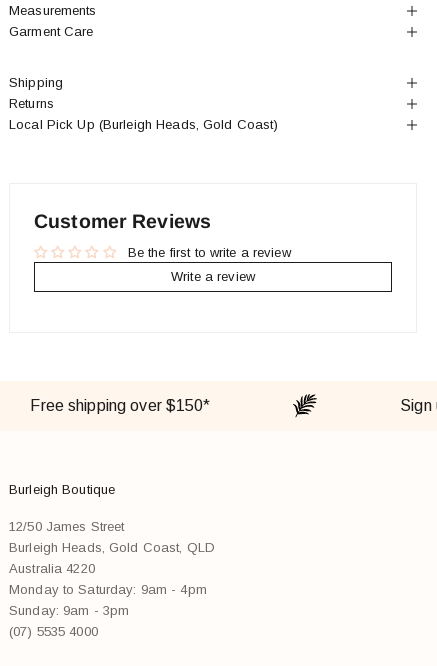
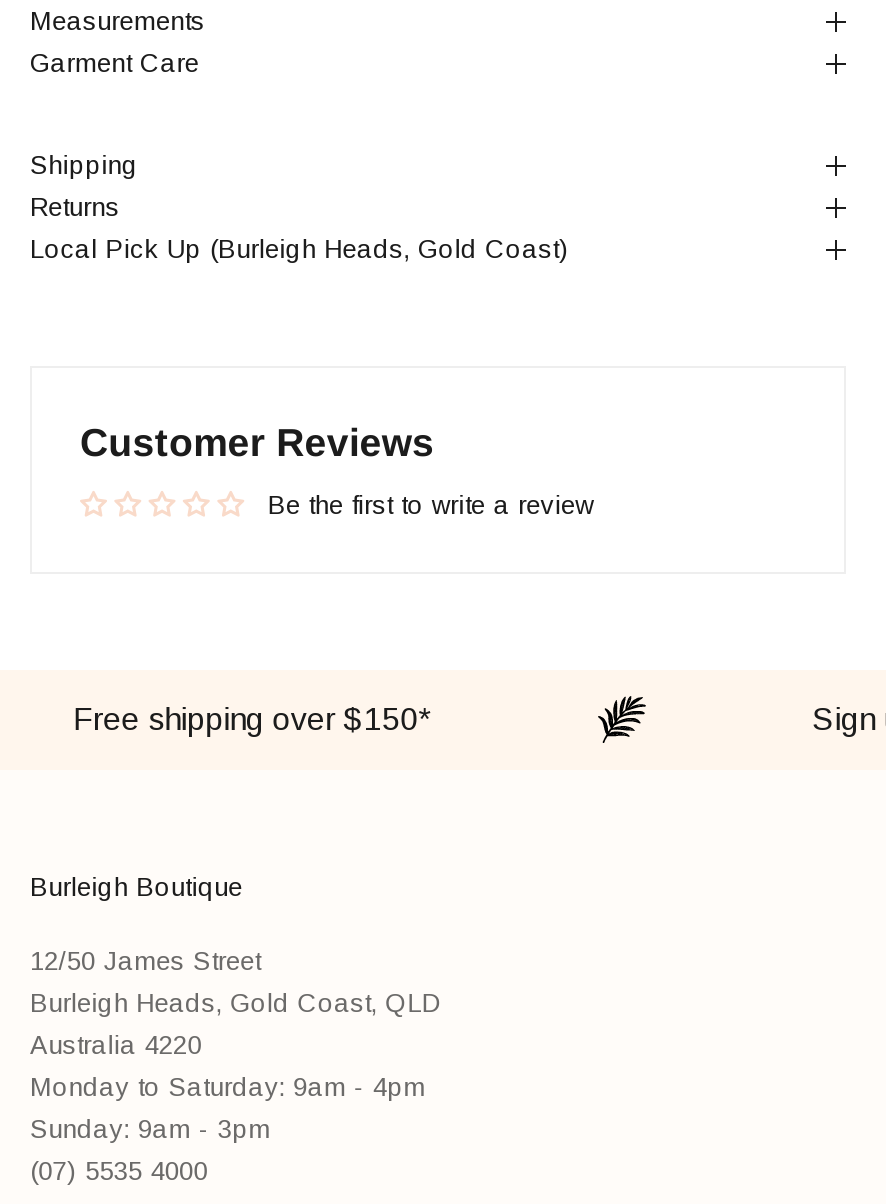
- Write a review
